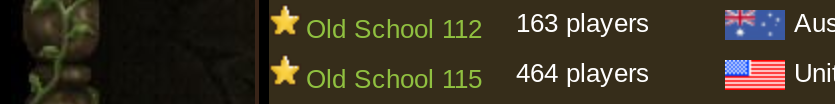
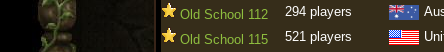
- Old School 112 163 players
+ Old School 112 294 players

- Old School 115 464 players
+ Old School 115 521 players
